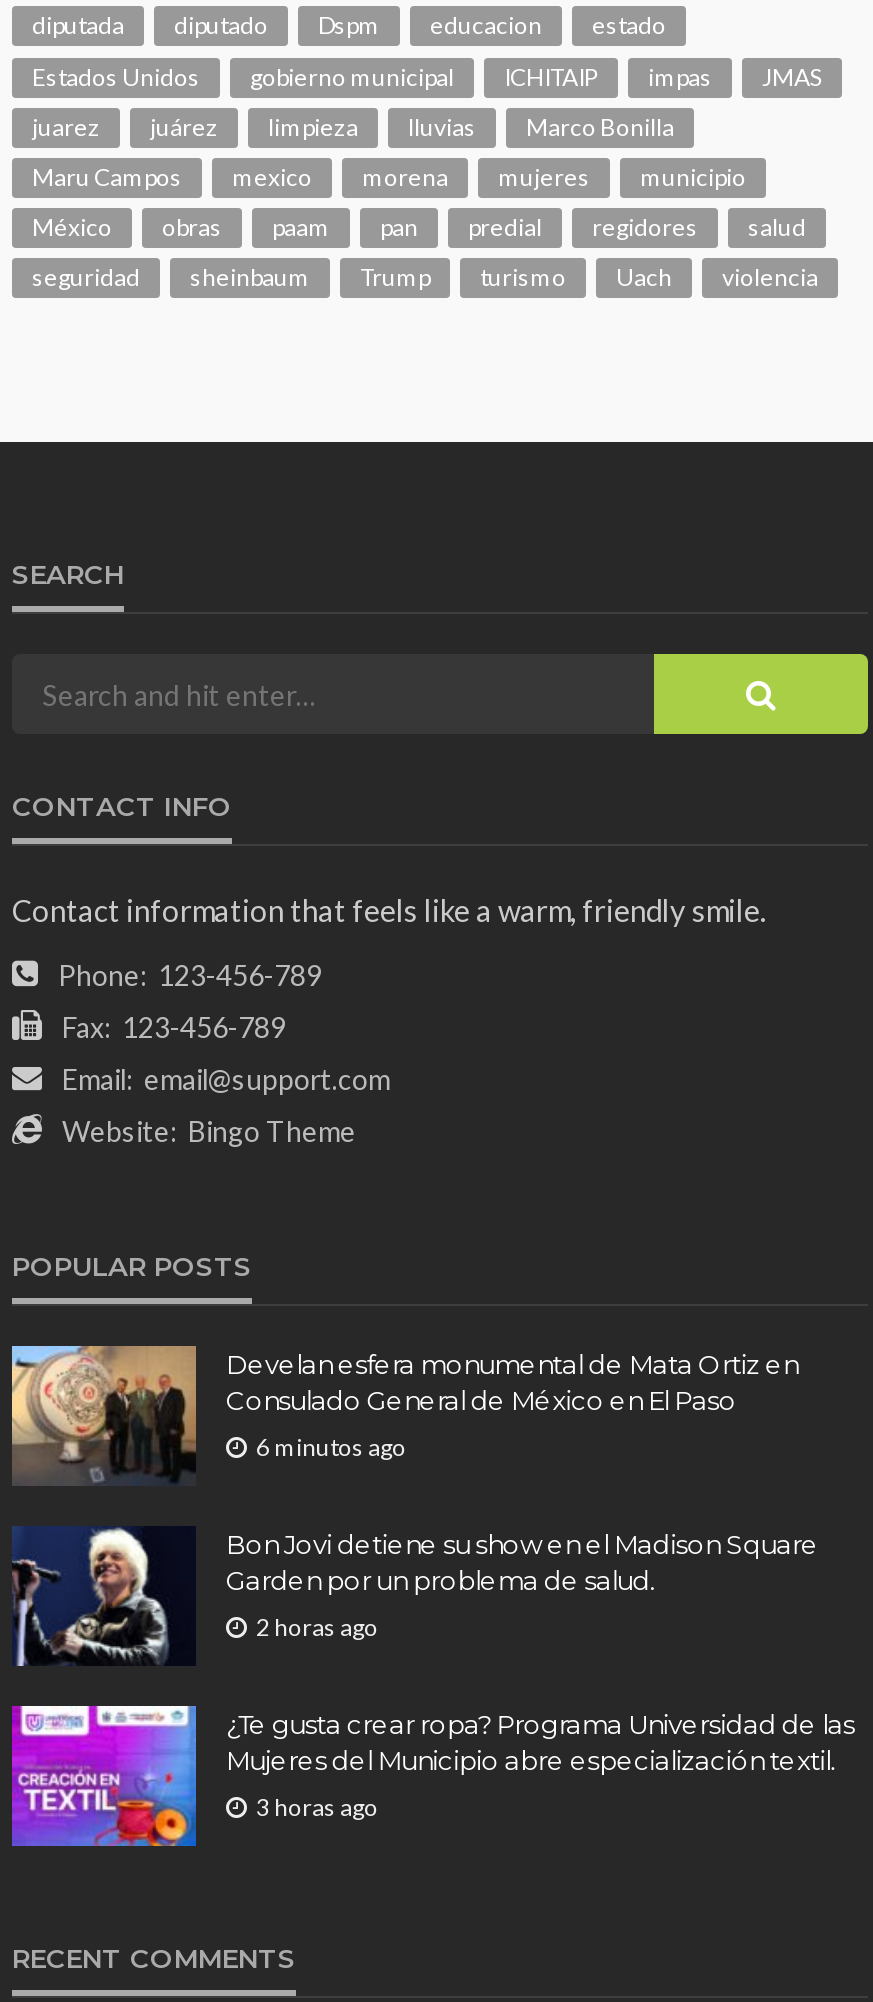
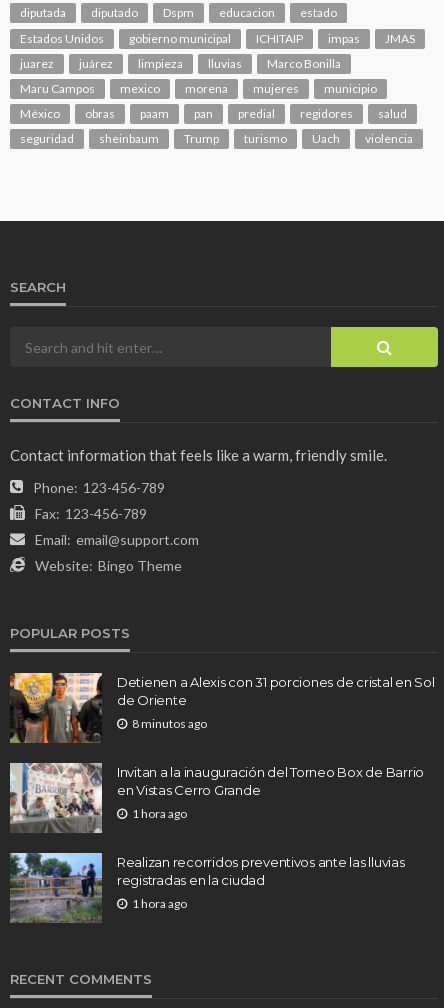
- [image]
- Develan esfera monumental de Mata Ortiz en
- Consulado General de México en El Paso
+ [image]
+ Detienen a Alexis con 31 porciones de cristal en Sol
+ de Oriente

- 6 minutos ago
+ 8 minutos ago

- [image]
- Bon Jovi detiene su show en el Madison Square
- Garden por un problema de salud.
+ [image]
+ Invitan a la inauguración del Torneo Box de Barrio
+ en Vistas Cerro Grande

- 2 horas ago
+ 1 hora ago

- [image]
- ¿Te gusta crear ropa? Programa Universidad de las
- Mujeres del Municipio abre especialización textil.
+ [image]
+ Realizan recorridos preventivos ante las lluvias
+ registradas en la ciudad

- 3 horas ago
+ 1 hora ago
